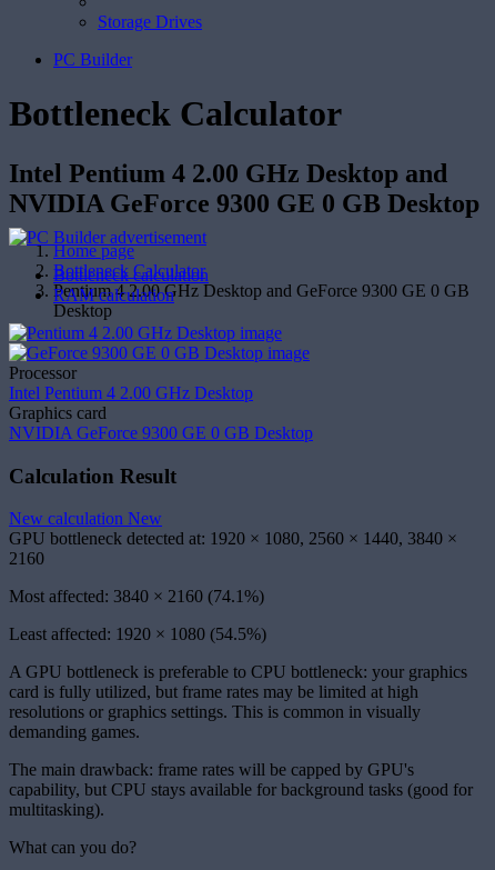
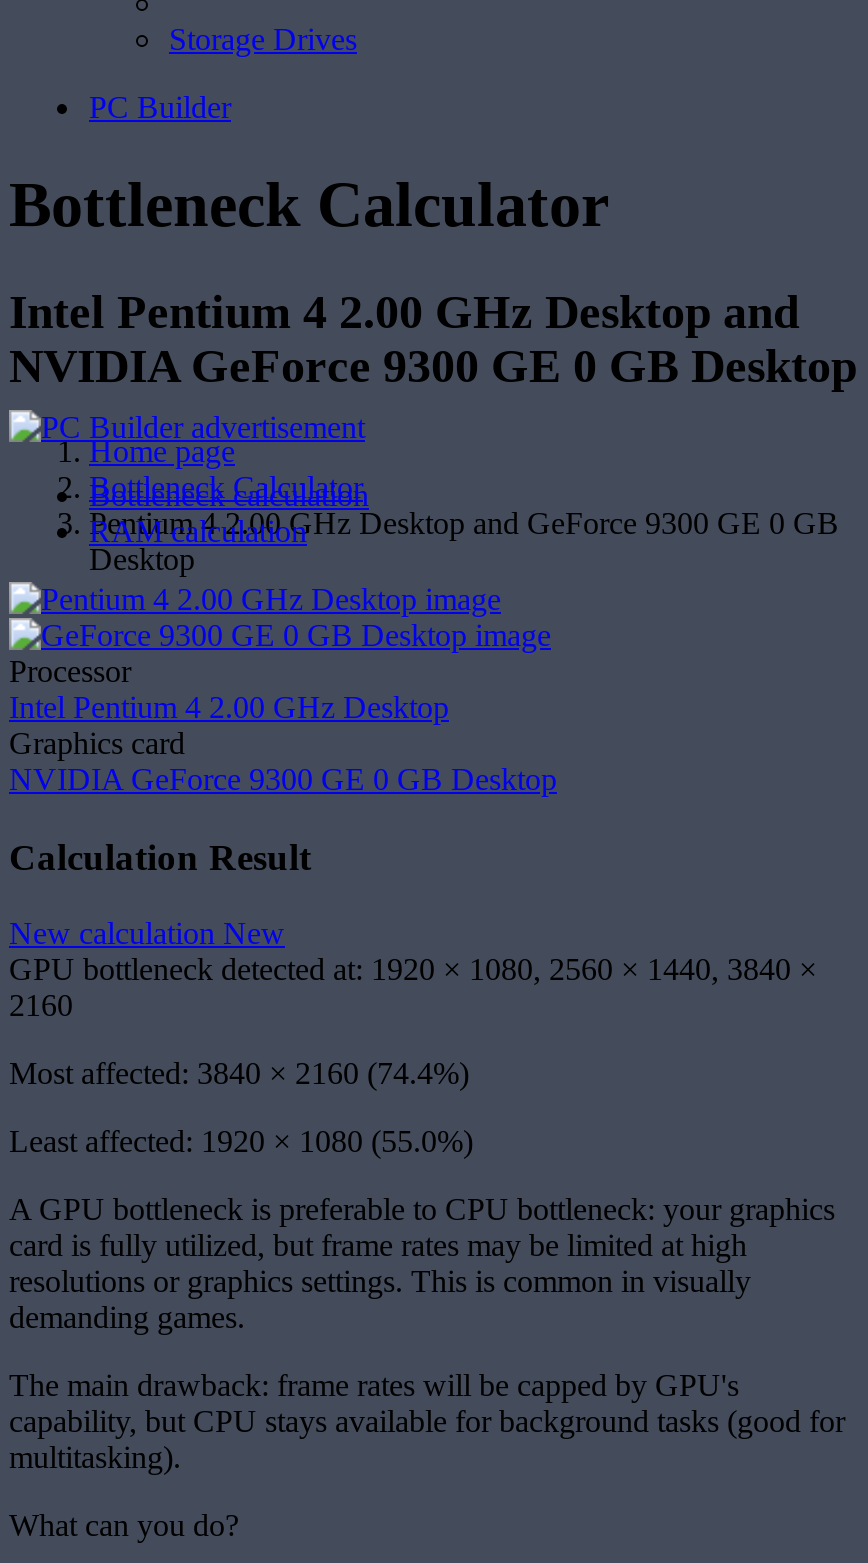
- Most affected: 3840 × 2160 (74.1%)
+ Most affected: 3840 × 2160 (74.4%)

- Least affected: 1920 × 1080 (54.5%)
+ Least affected: 1920 × 1080 (55.0%)
